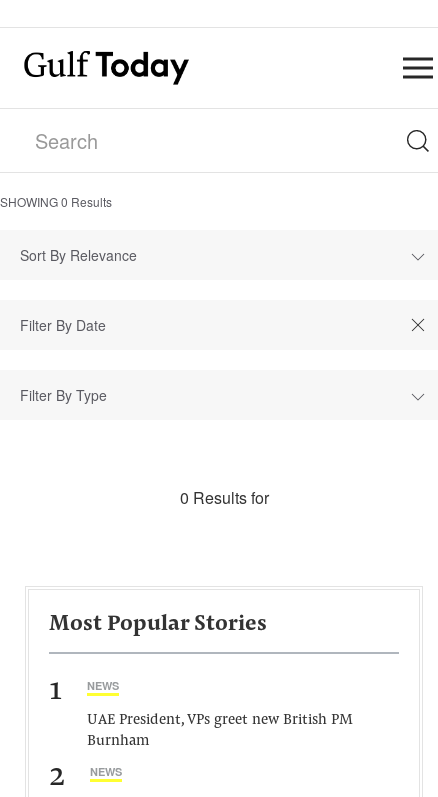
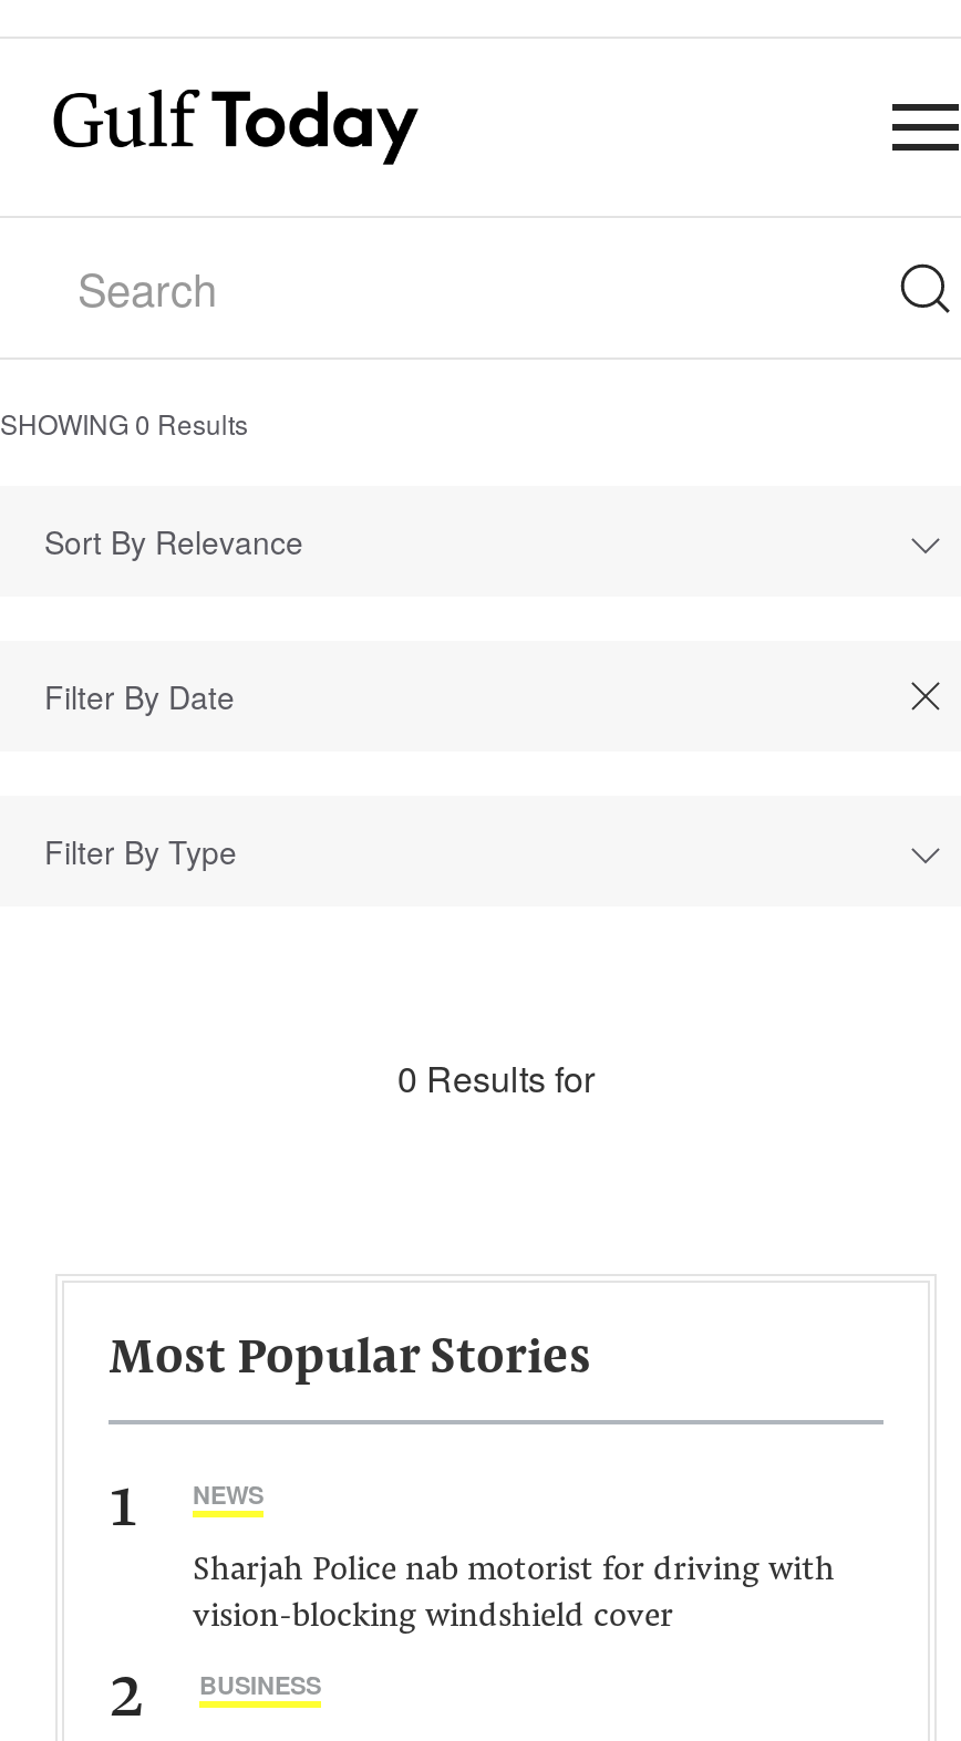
- UAE President, VPs greet new British PM
- Burnham
+ Sharjah Police nab motorist for driving with
+ vision-blocking windshield cover

- NEWS
+ BUSINESS
